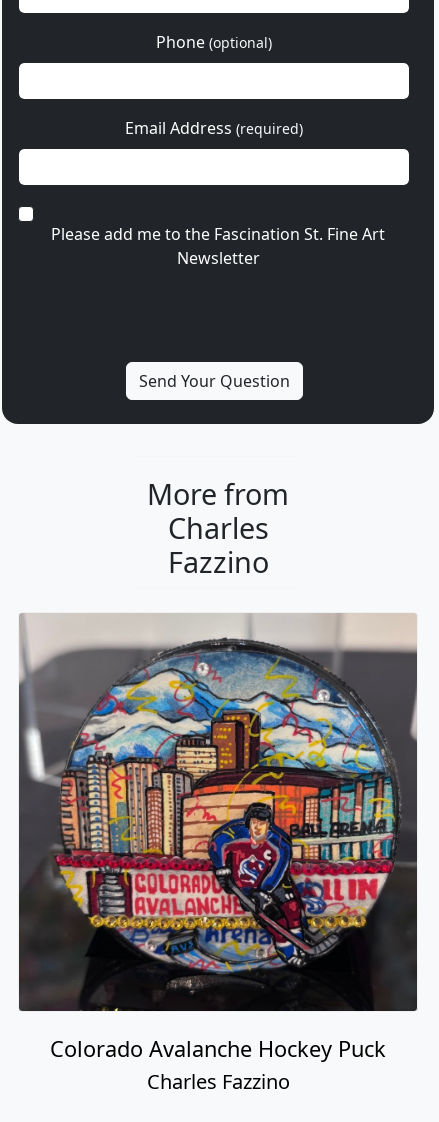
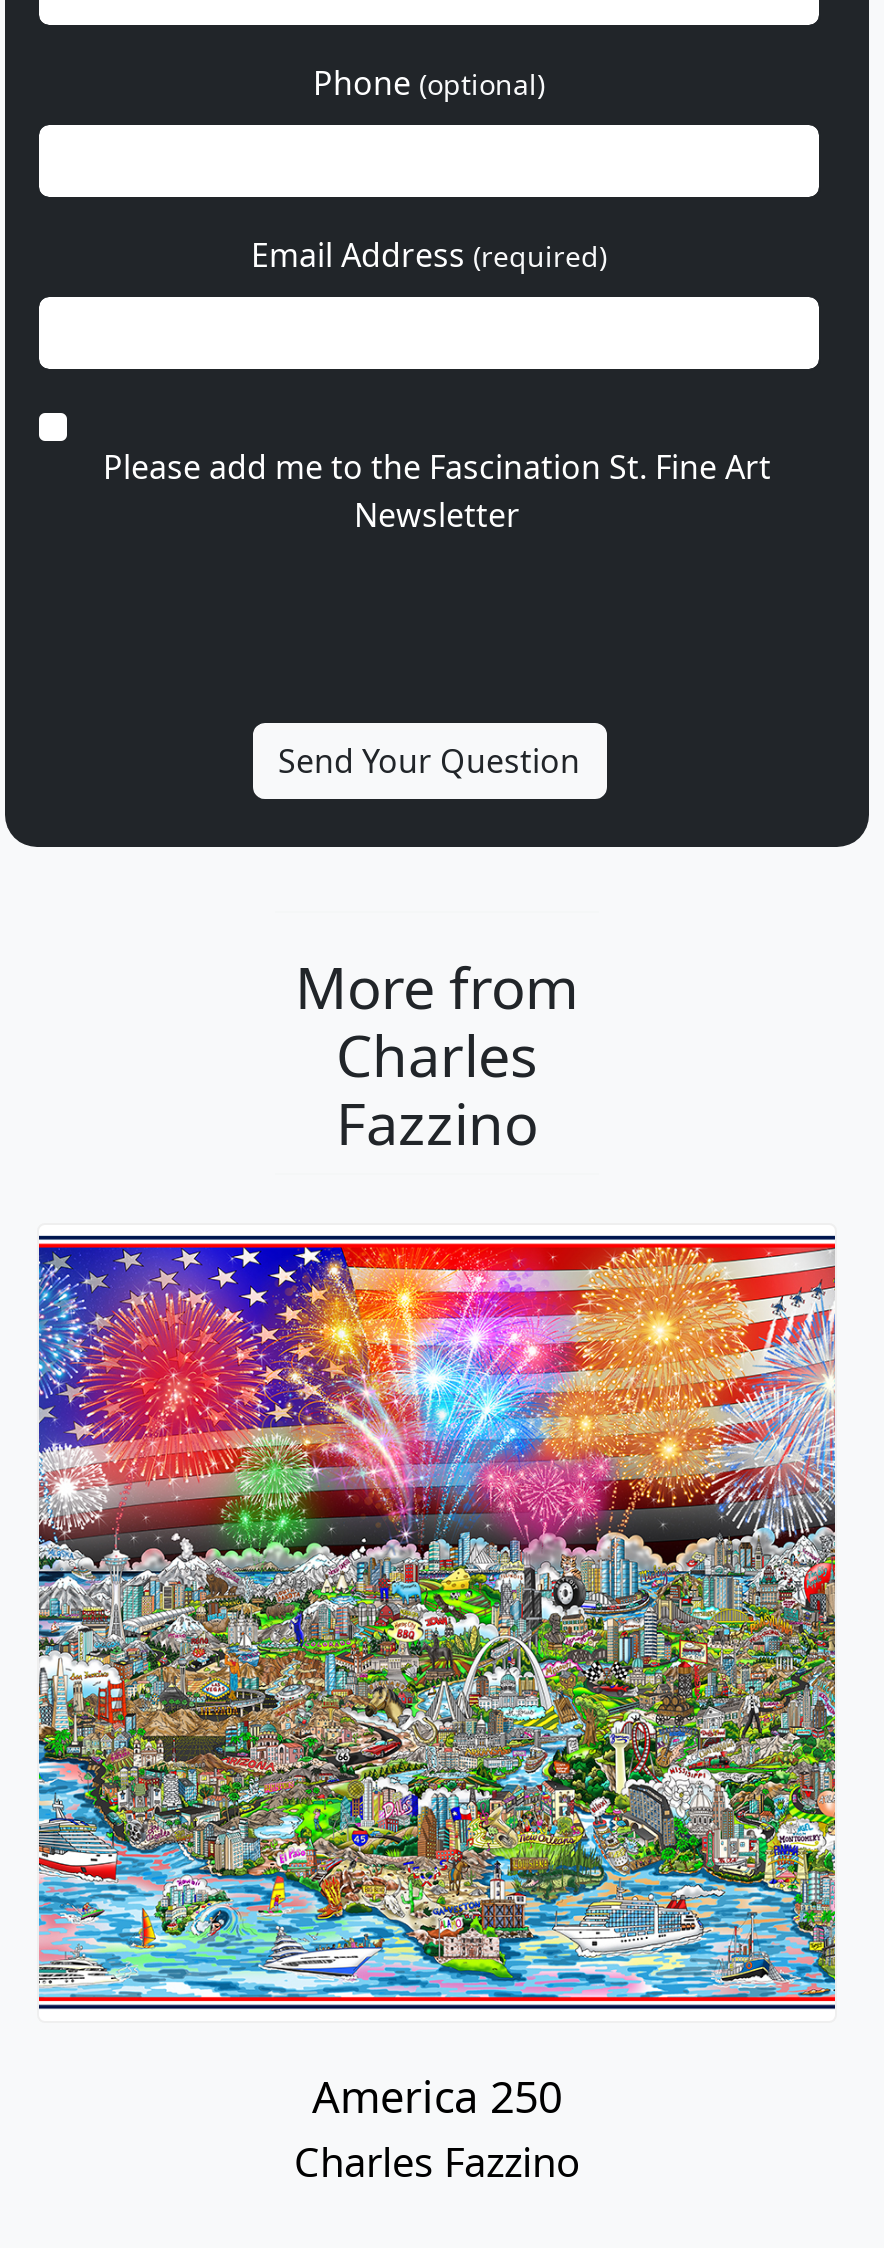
- [image]
- Colorado Avalanche Hockey Puck
+ [image]
+ America 250
